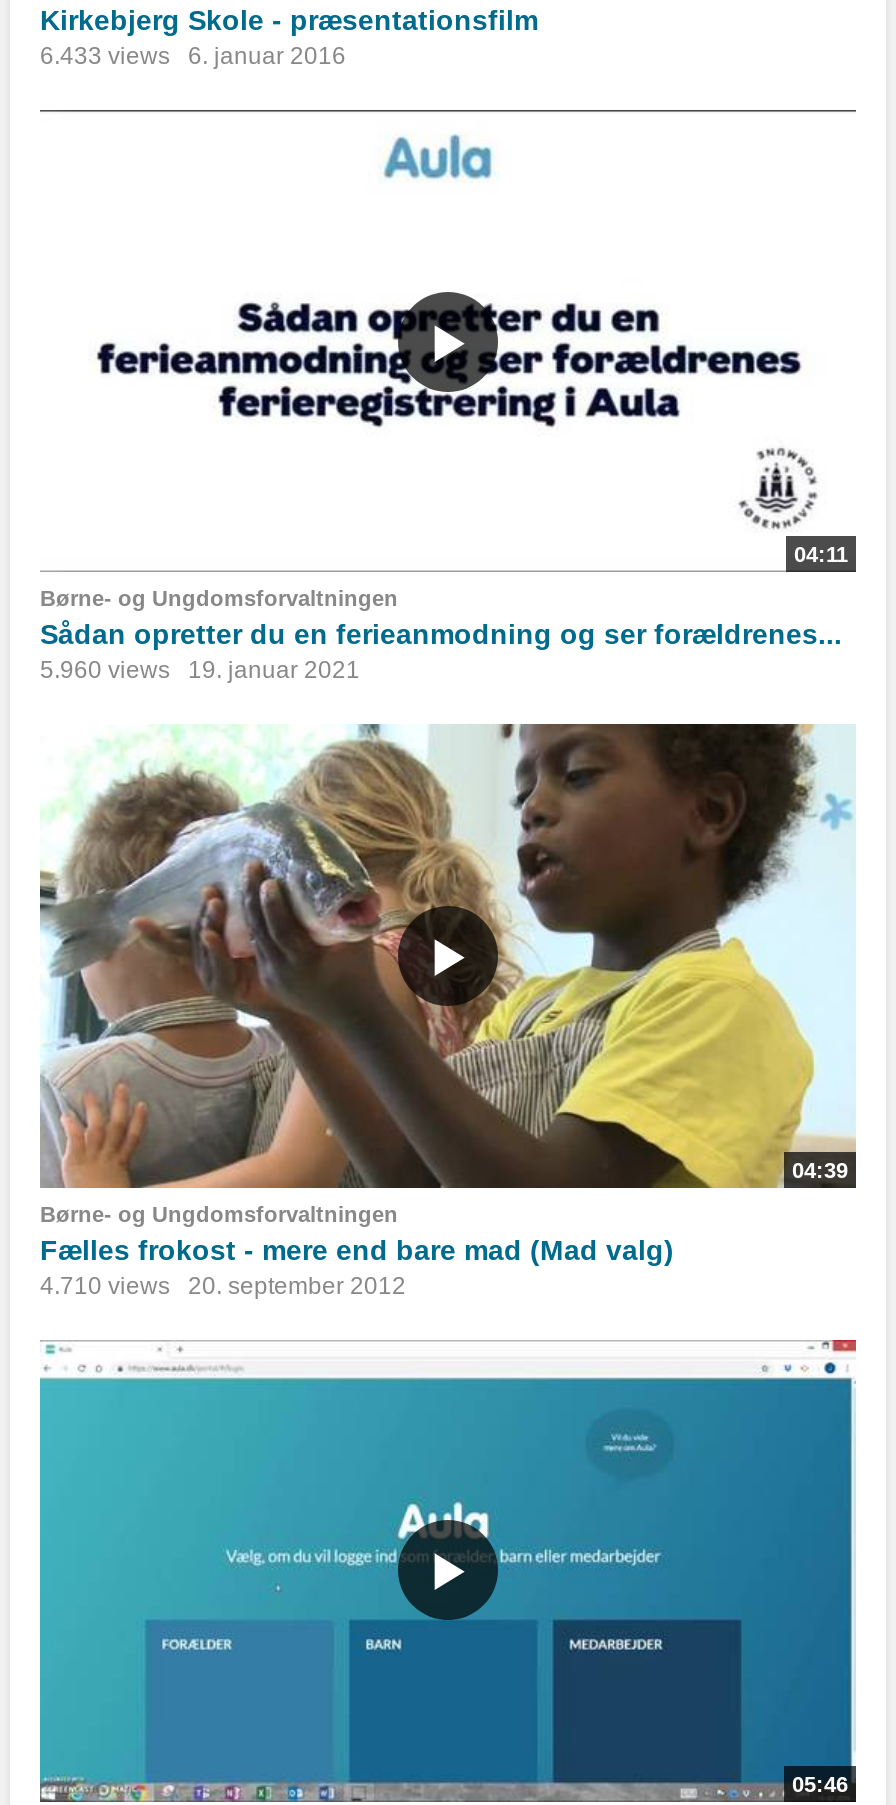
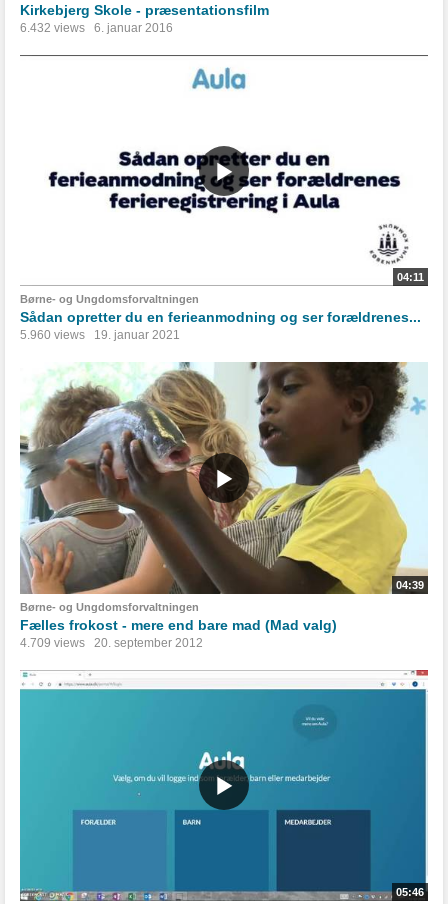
- 6.433 views 6. januar 2016
+ 6.432 views 6. januar 2016

- 4.710 views 20. september 2012
+ 4.709 views 20. september 2012
